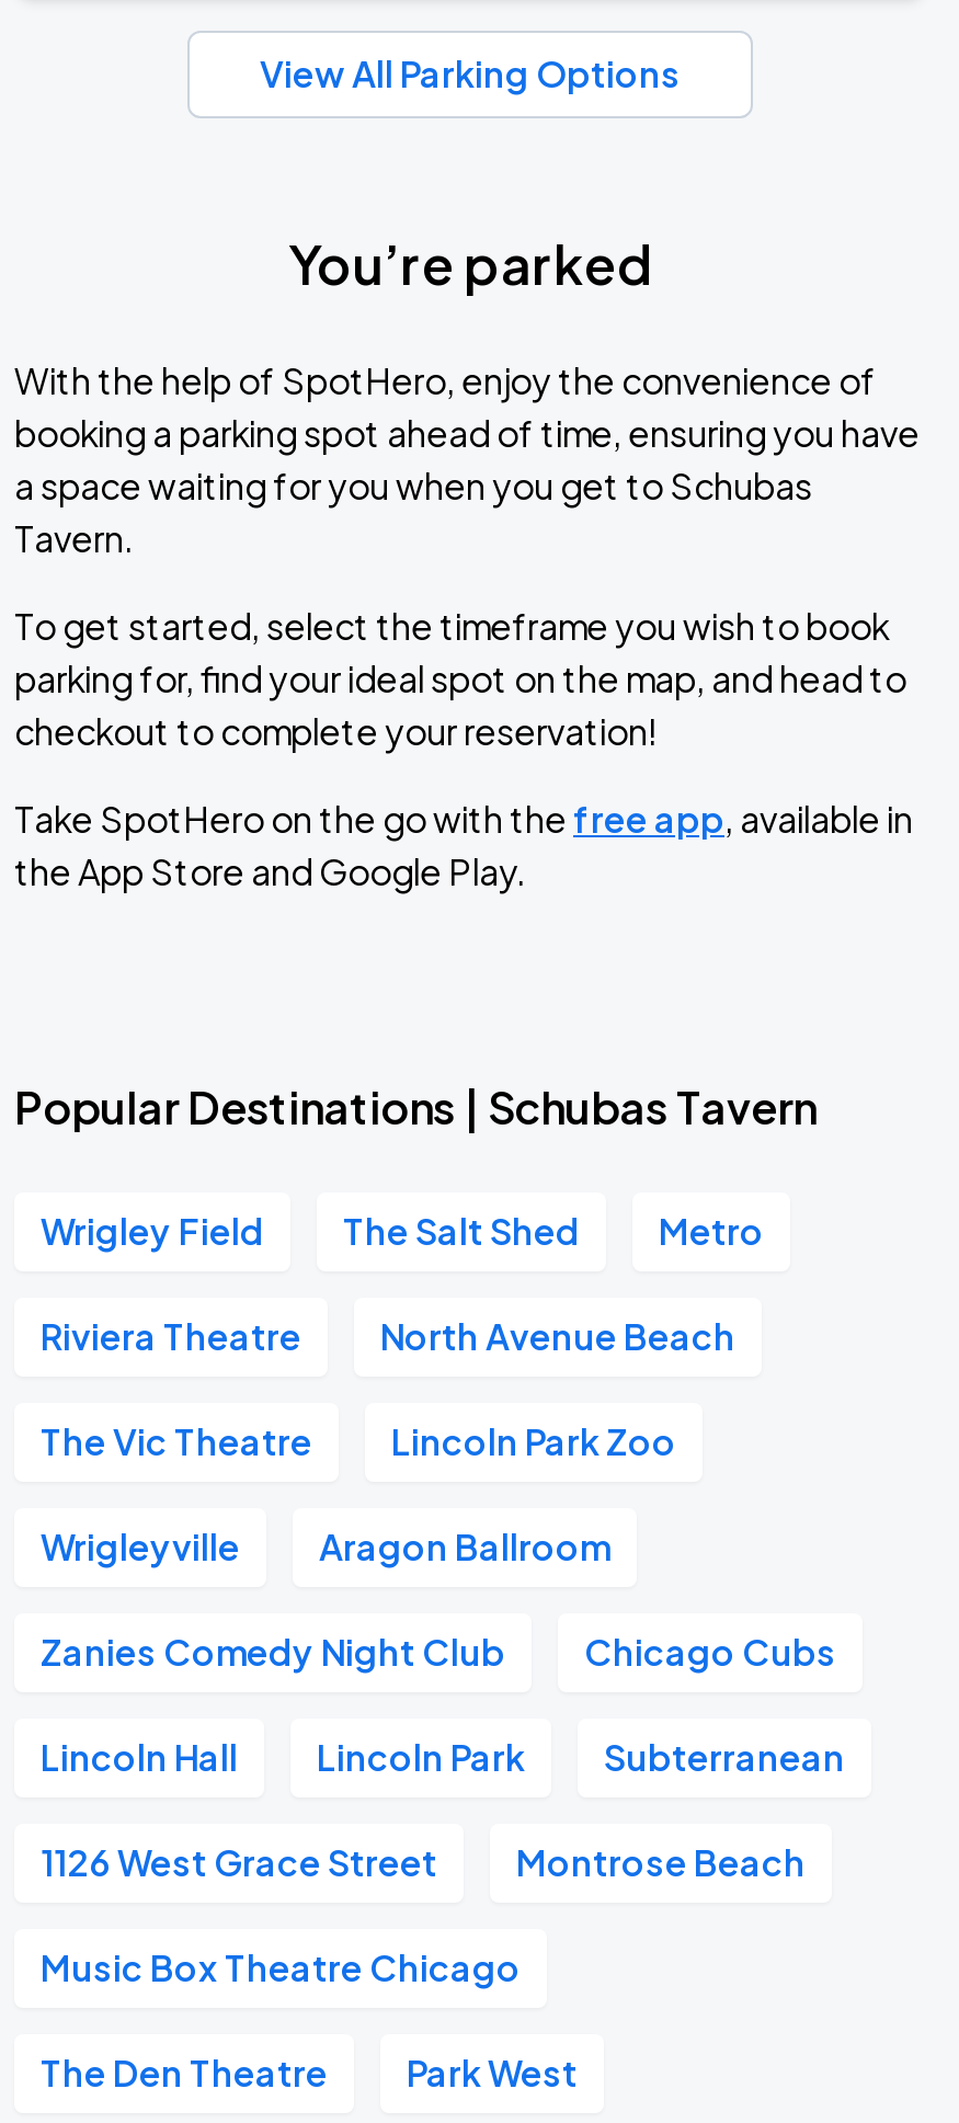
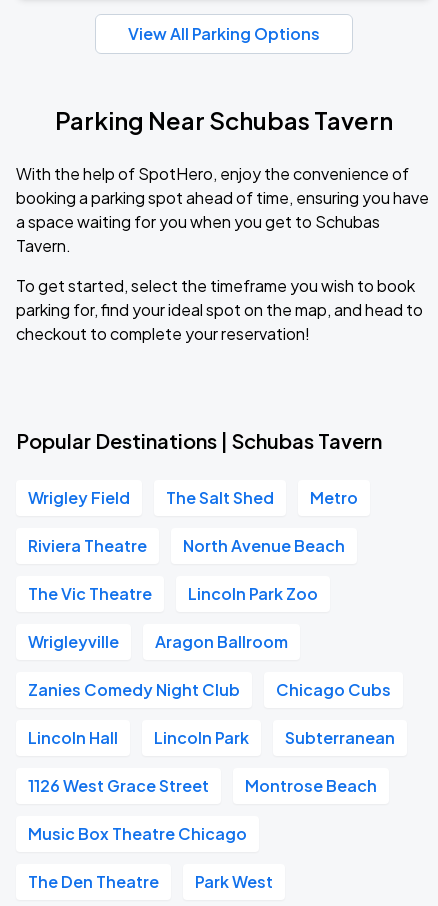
- You’re parked
+ Parking Near Schubas Tavern

- Take SpotHero on the go with the free app, available in
- the App Store and Google Play.
